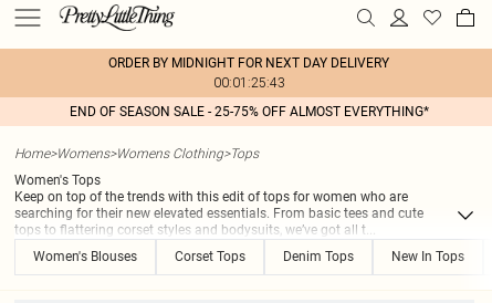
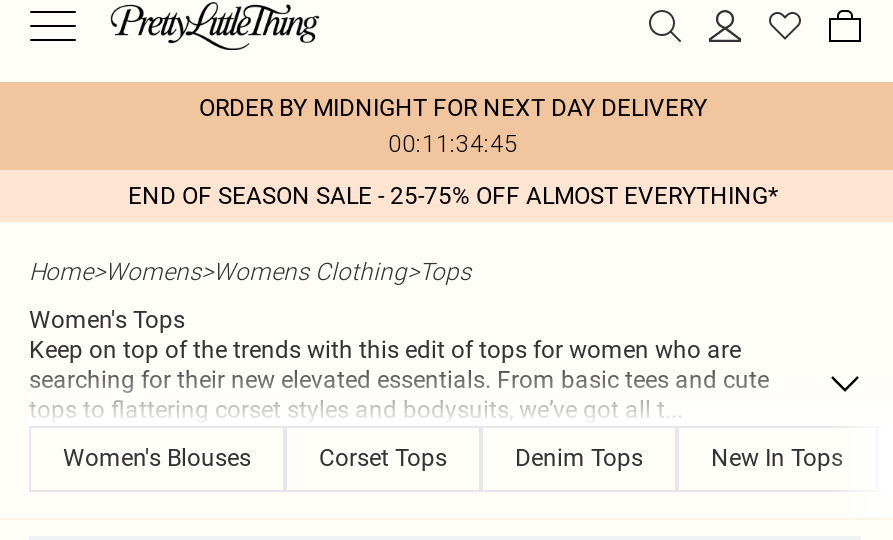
- 00:01:25:43
+ 00:11:34:45
